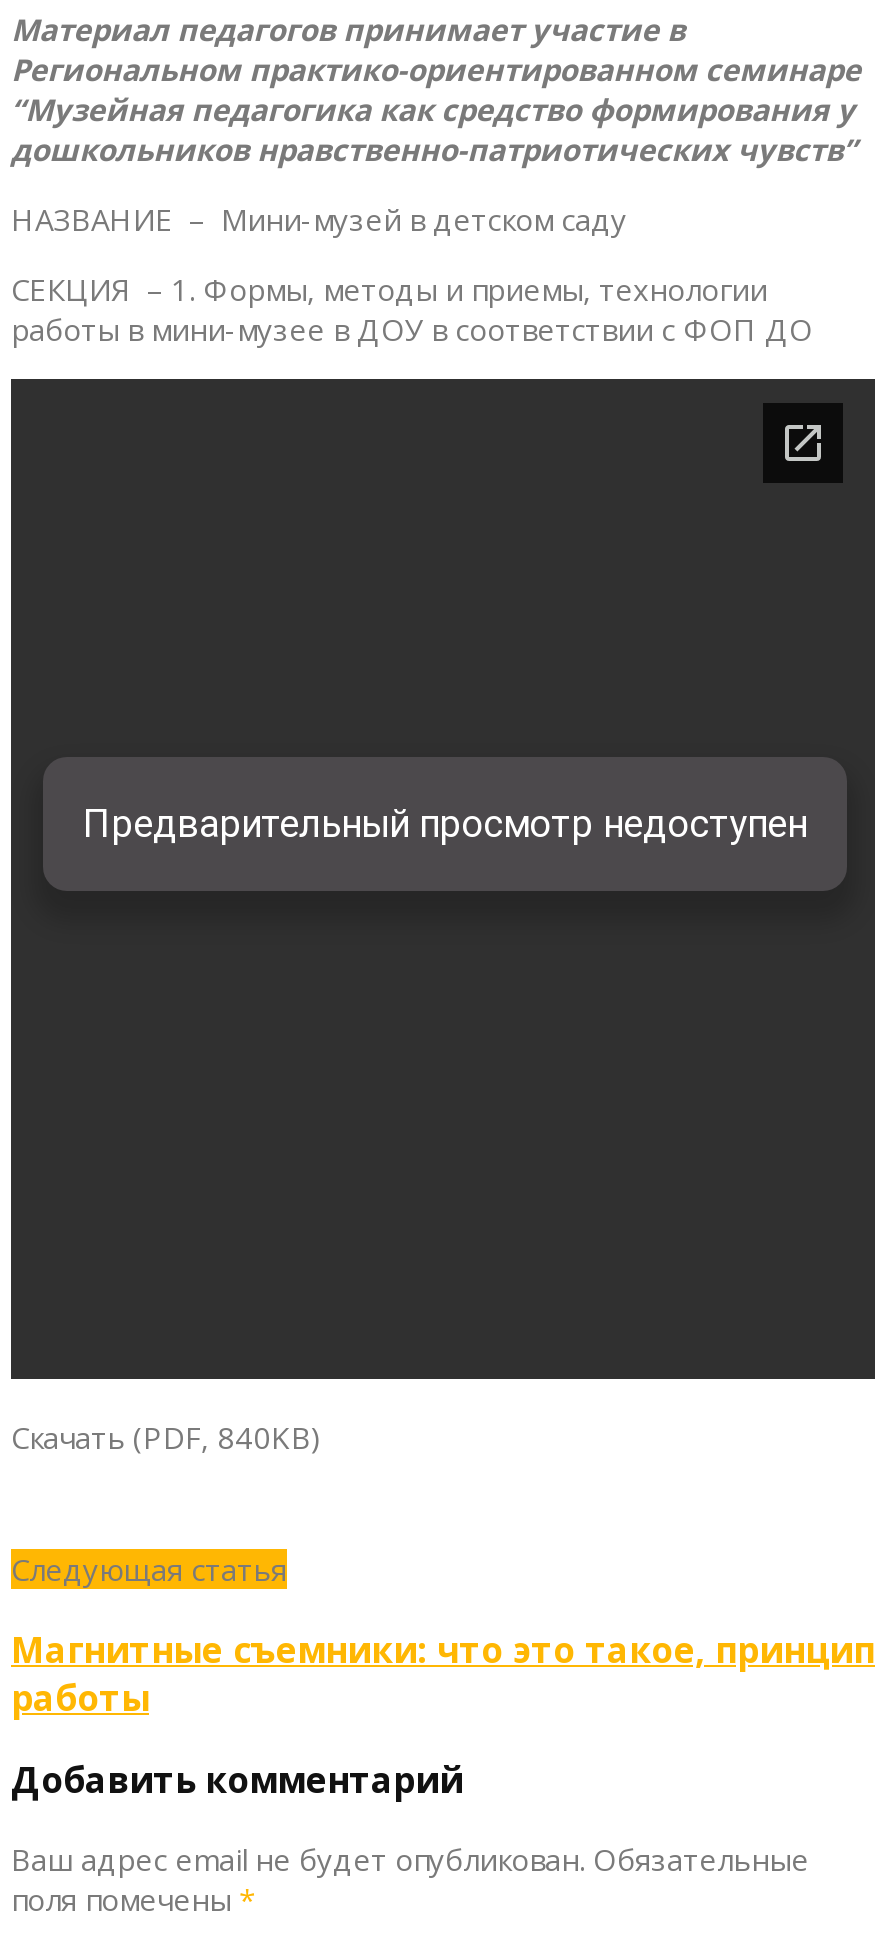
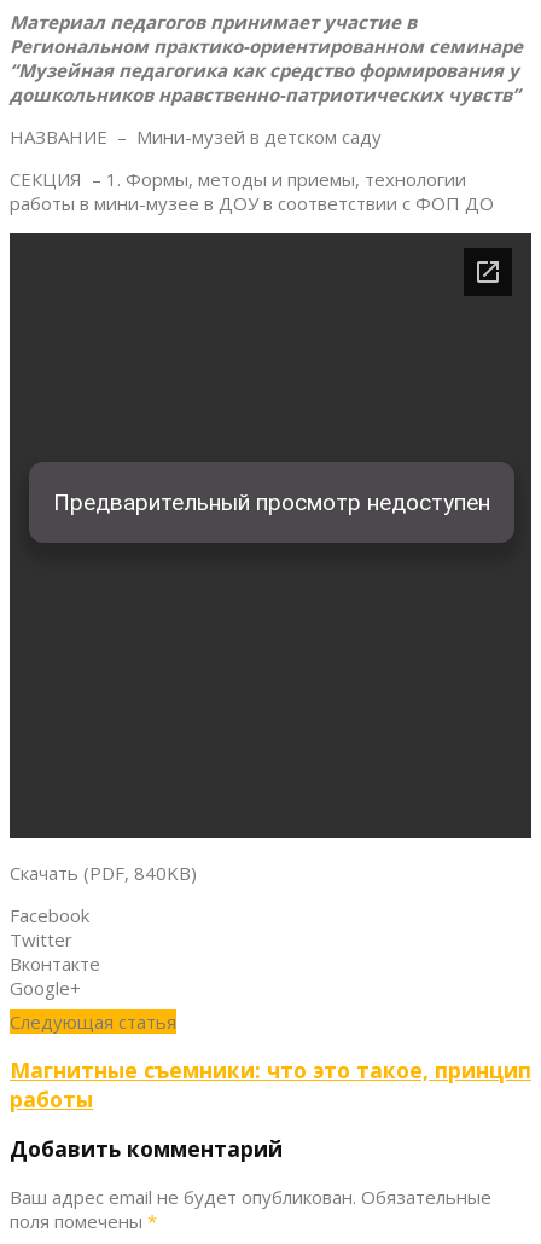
+ Facebook
+ Twitter
+ Вконтакте
+ Google+
